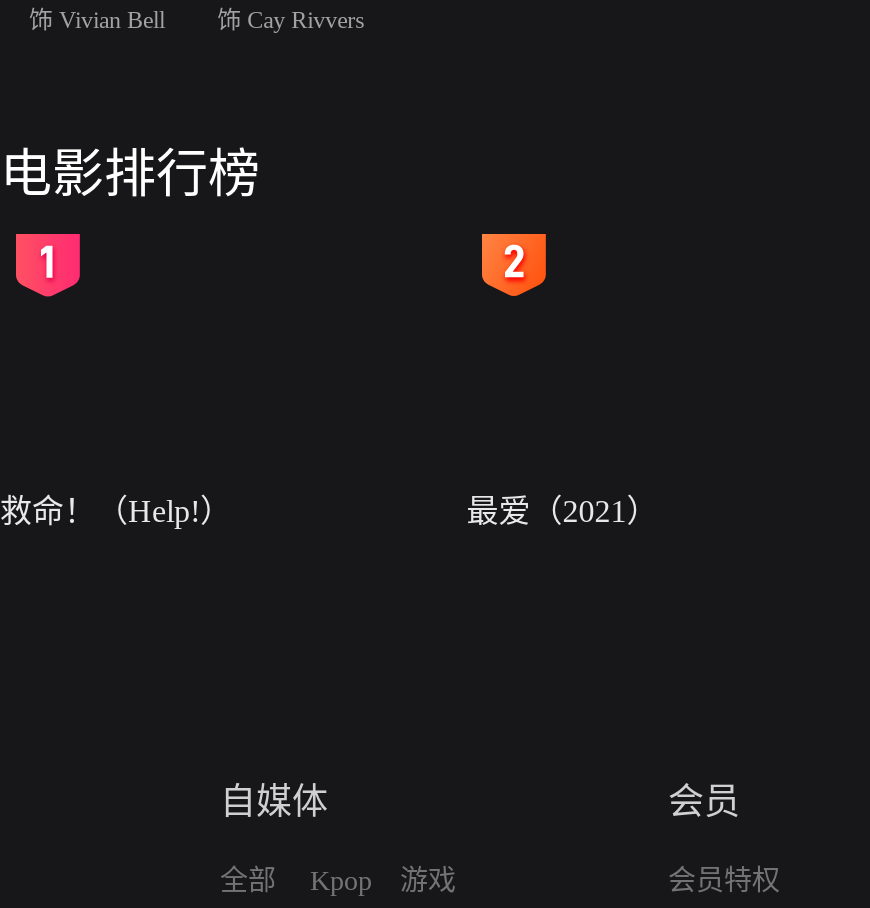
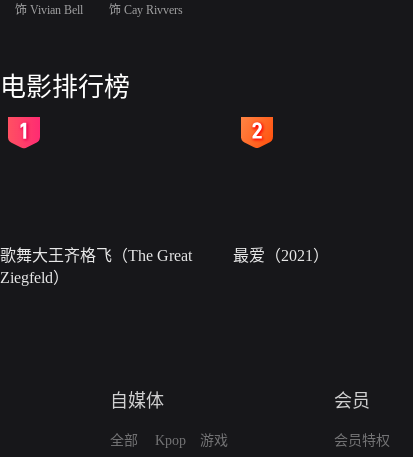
- 救命！（Help!）
+ 歌舞大王齐格飞（The Great
+ Ziegfeld）
